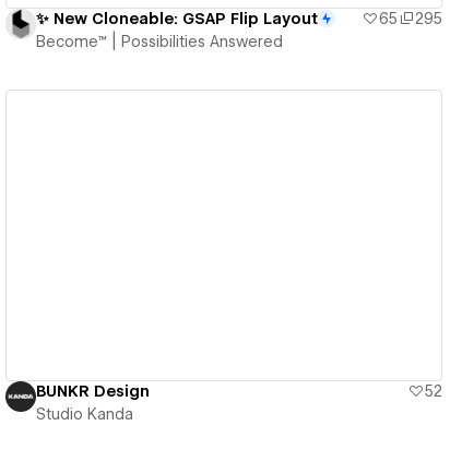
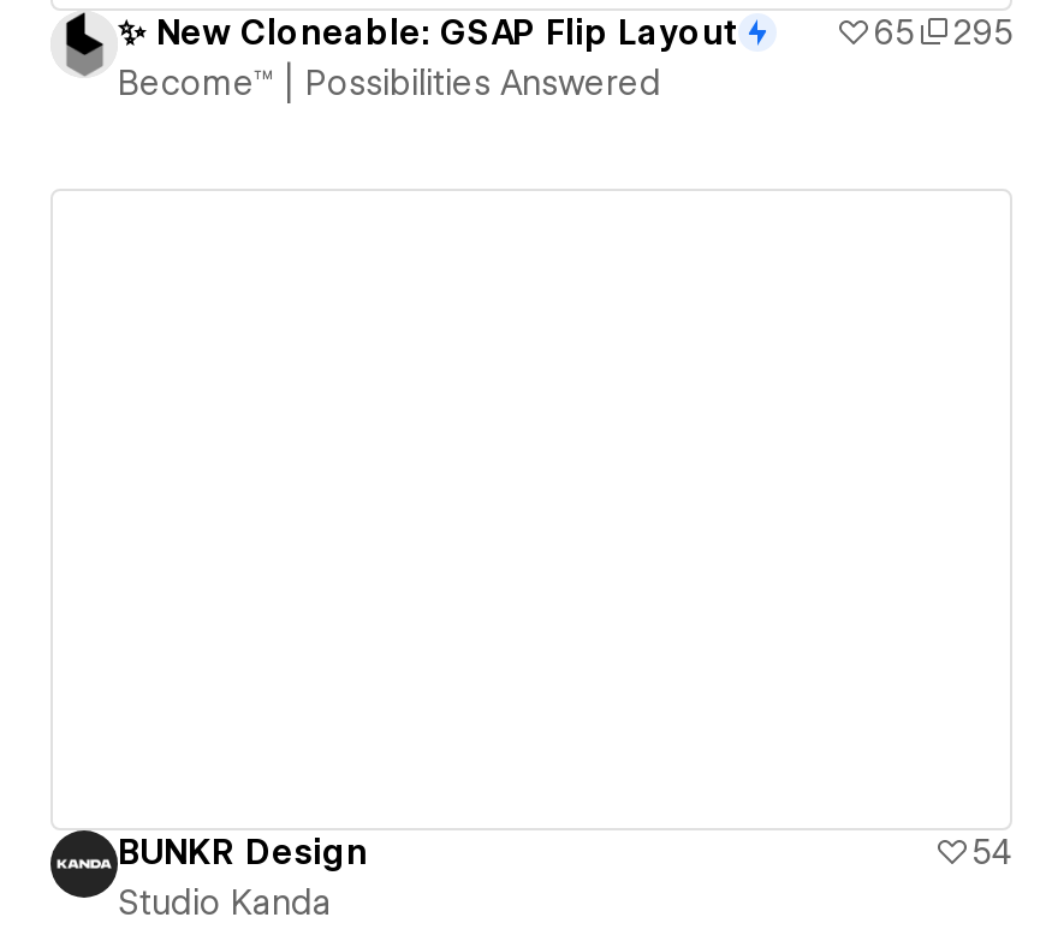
- 52
+ 54
